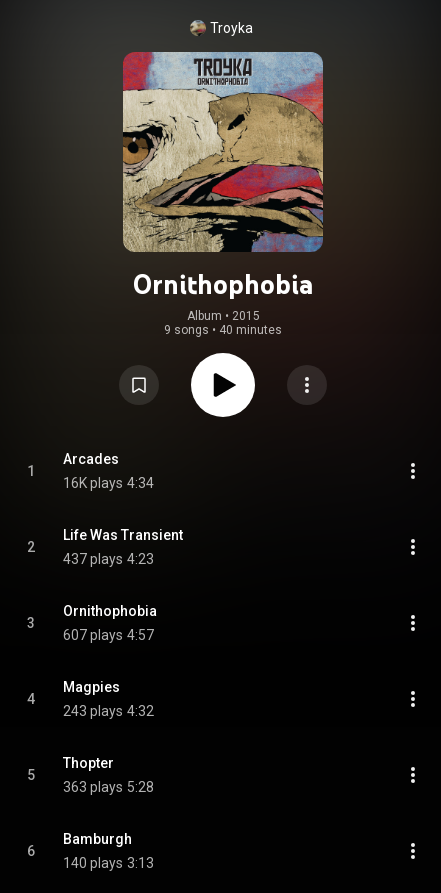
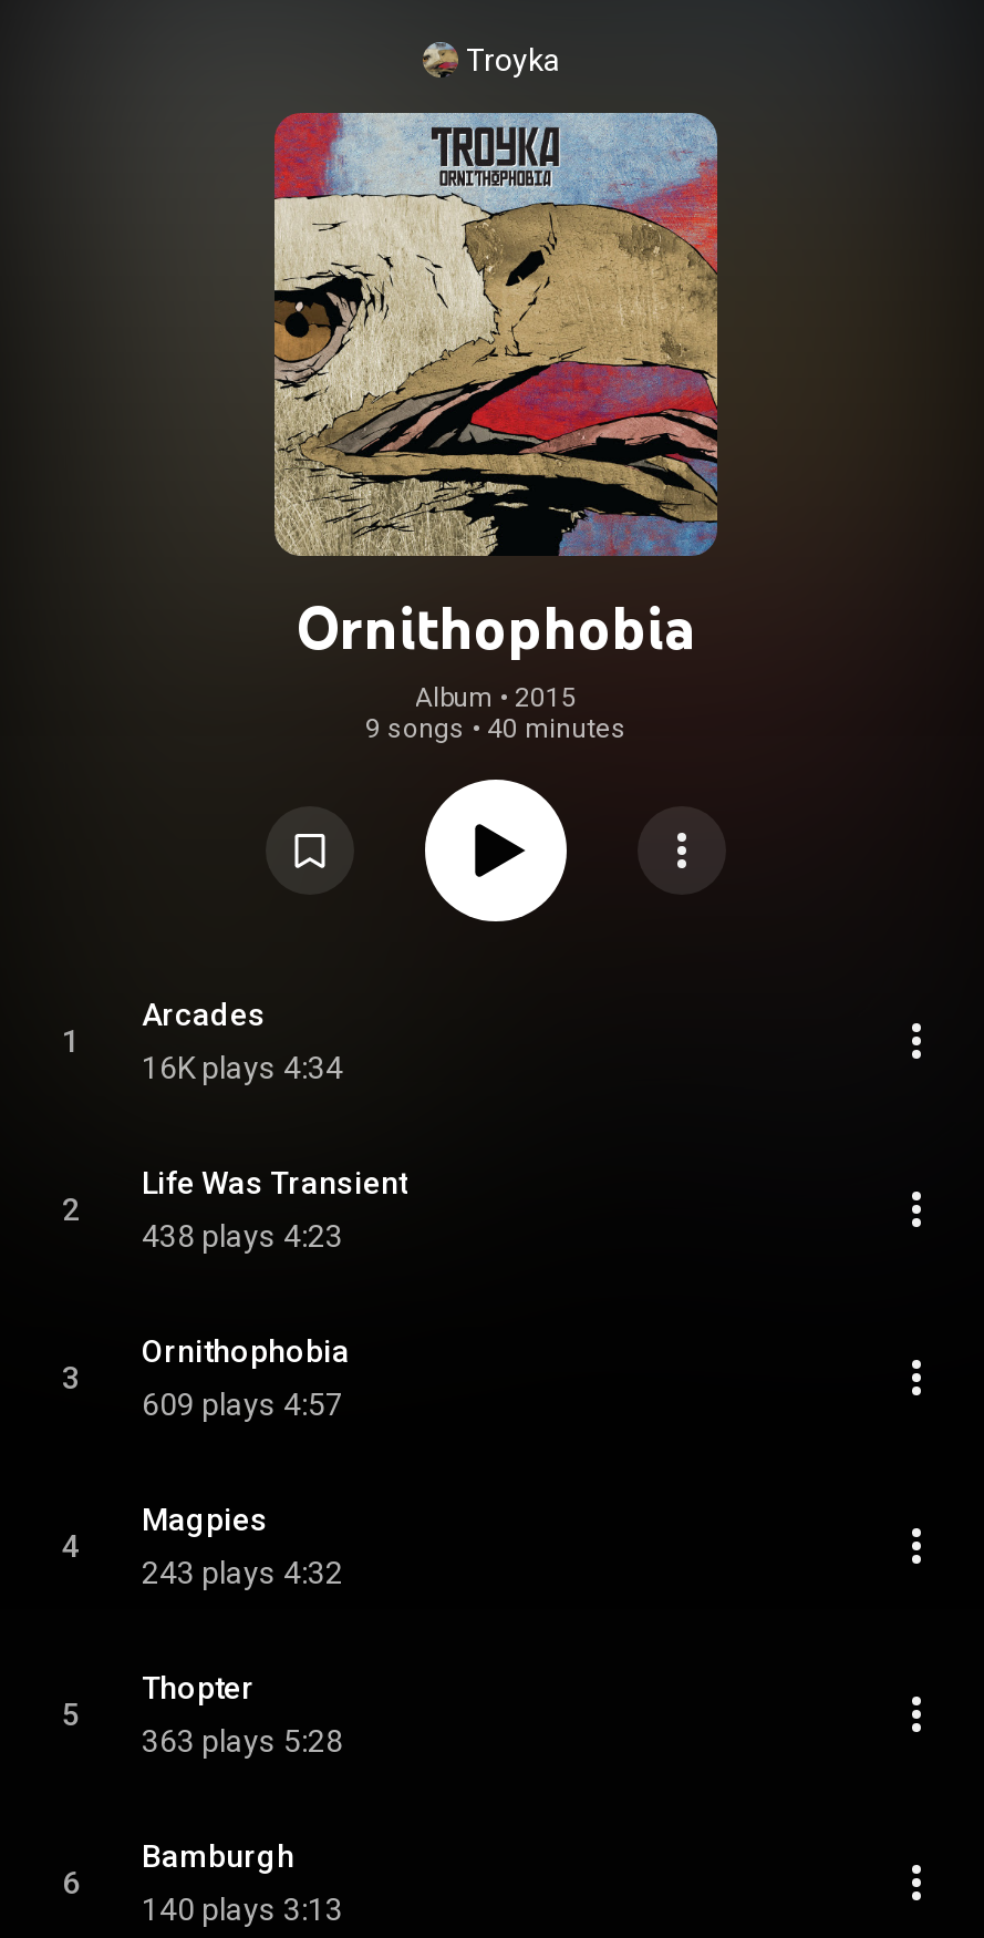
- 437 plays 4:23
+ 438 plays 4:23

- 607 plays 4:57
+ 609 plays 4:57
